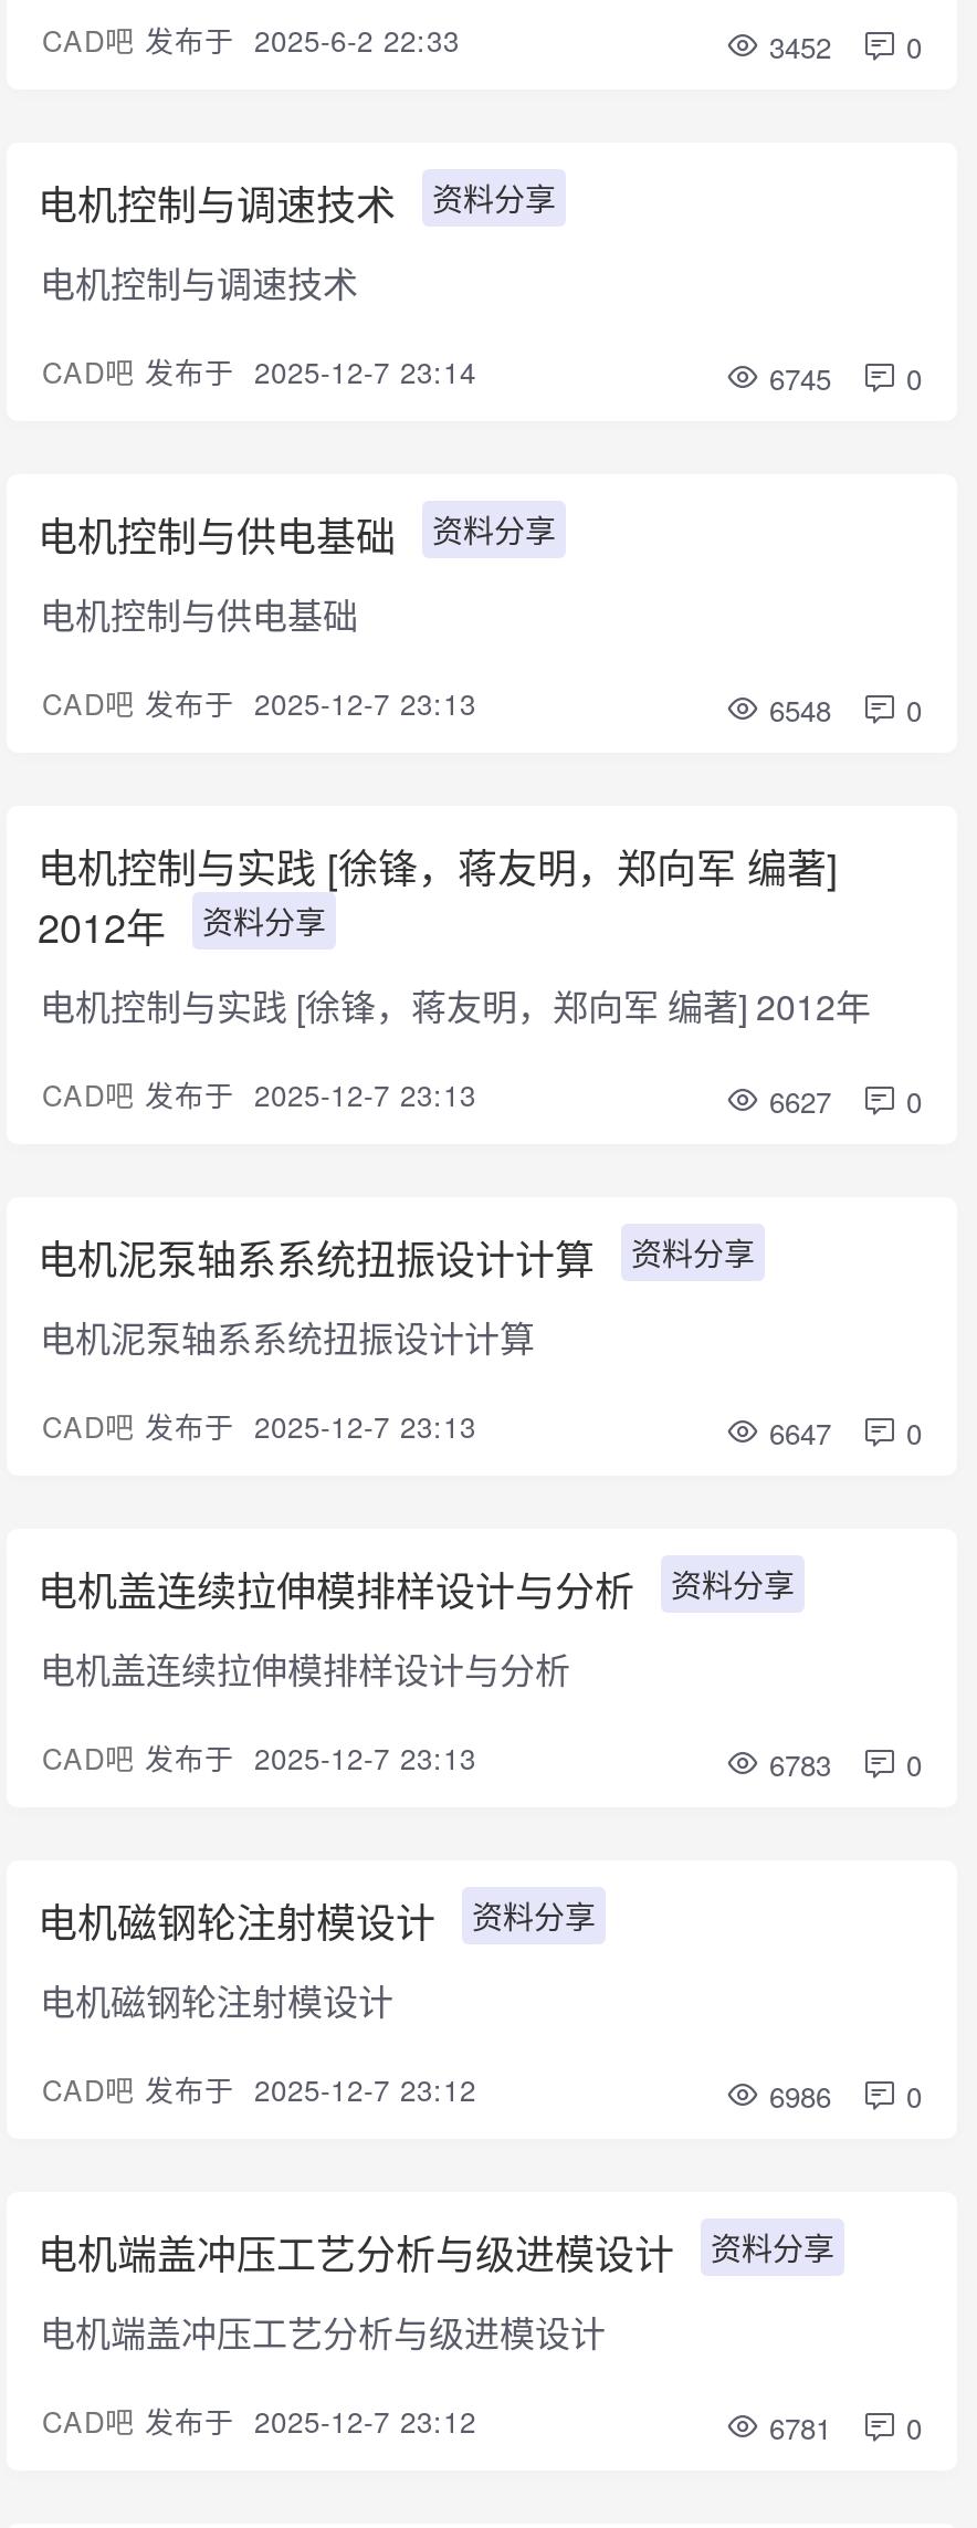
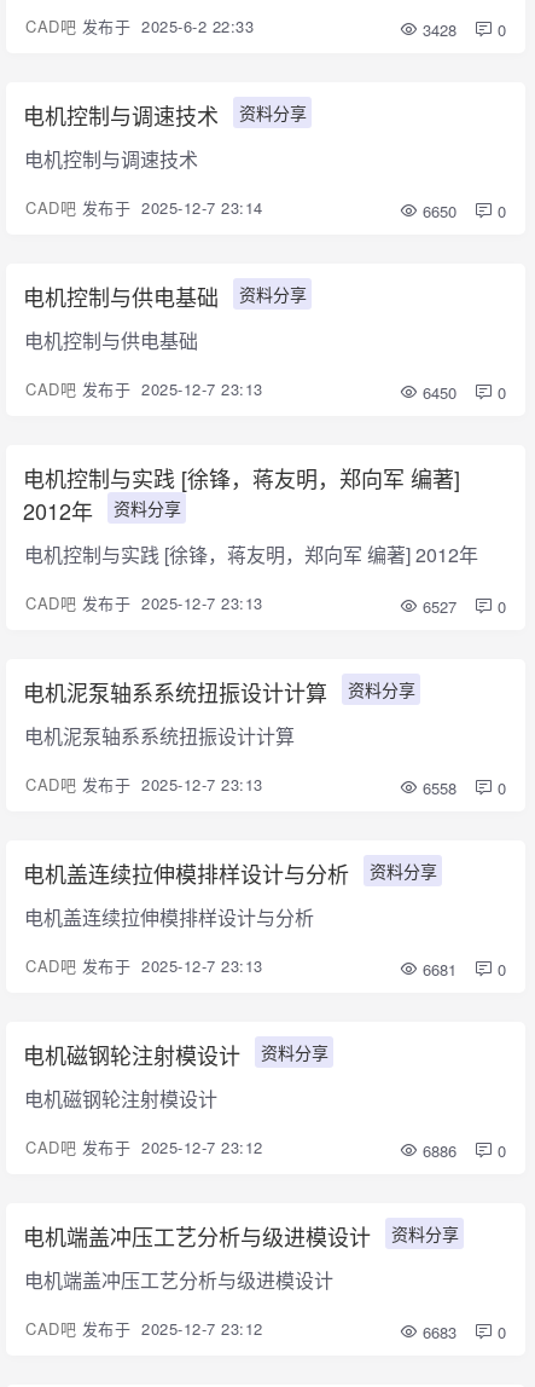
- 3452
+ 3428

- 6745
+ 6650

- 6548
+ 6450

- 6627
+ 6527

- 6647
+ 6558

- 6783
+ 6681

- 6986
+ 6886

- 6781
+ 6683
